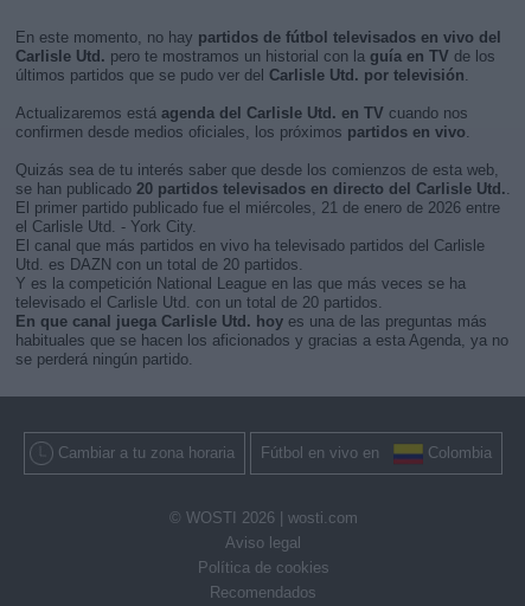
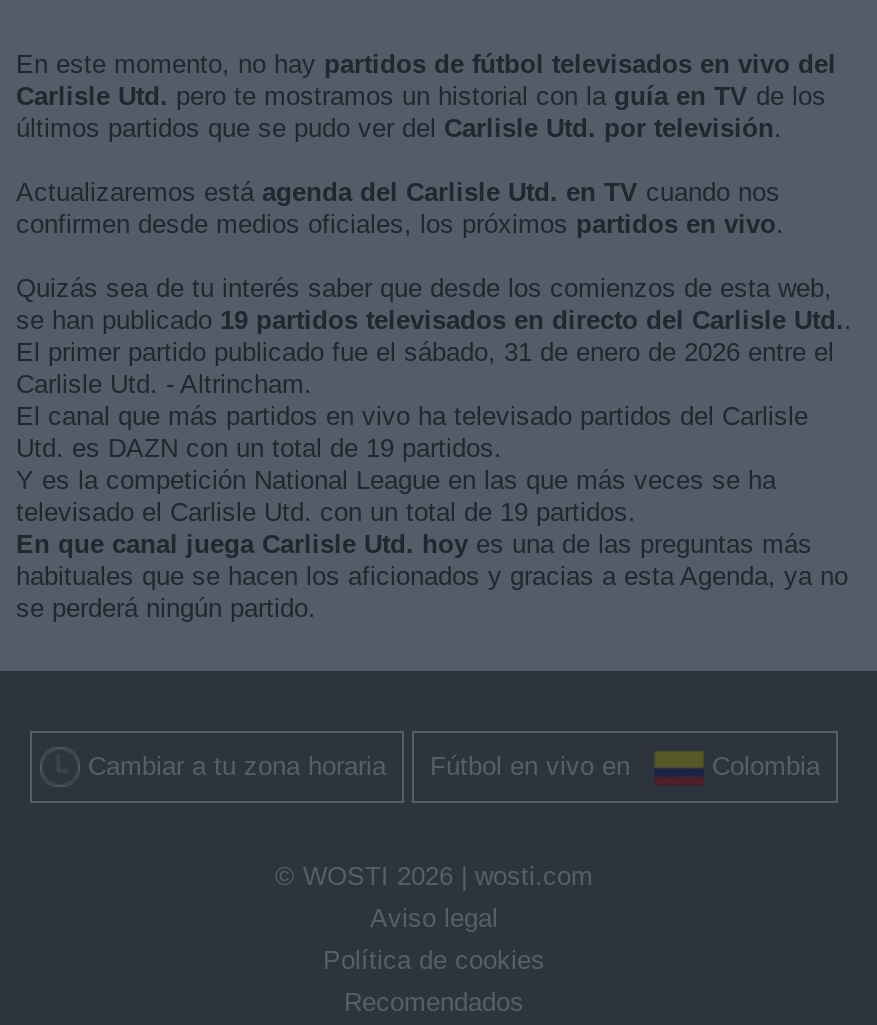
- se han publicado 20 partidos televisados en directo del Carlisle Utd..
- El primer partido publicado fue el miércoles, 21 de enero de 2026 entre
- el Carlisle Utd. - York City.
+ se han publicado 19 partidos televisados en directo del Carlisle Utd..
+ El primer partido publicado fue el sábado, 31 de enero de 2026 entre el
+ Carlisle Utd. - Altrincham.

- Utd. es DAZN con un total de 20 partidos.
+ Utd. es DAZN con un total de 19 partidos.

- televisado el Carlisle Utd. con un total de 20 partidos.
+ televisado el Carlisle Utd. con un total de 19 partidos.
